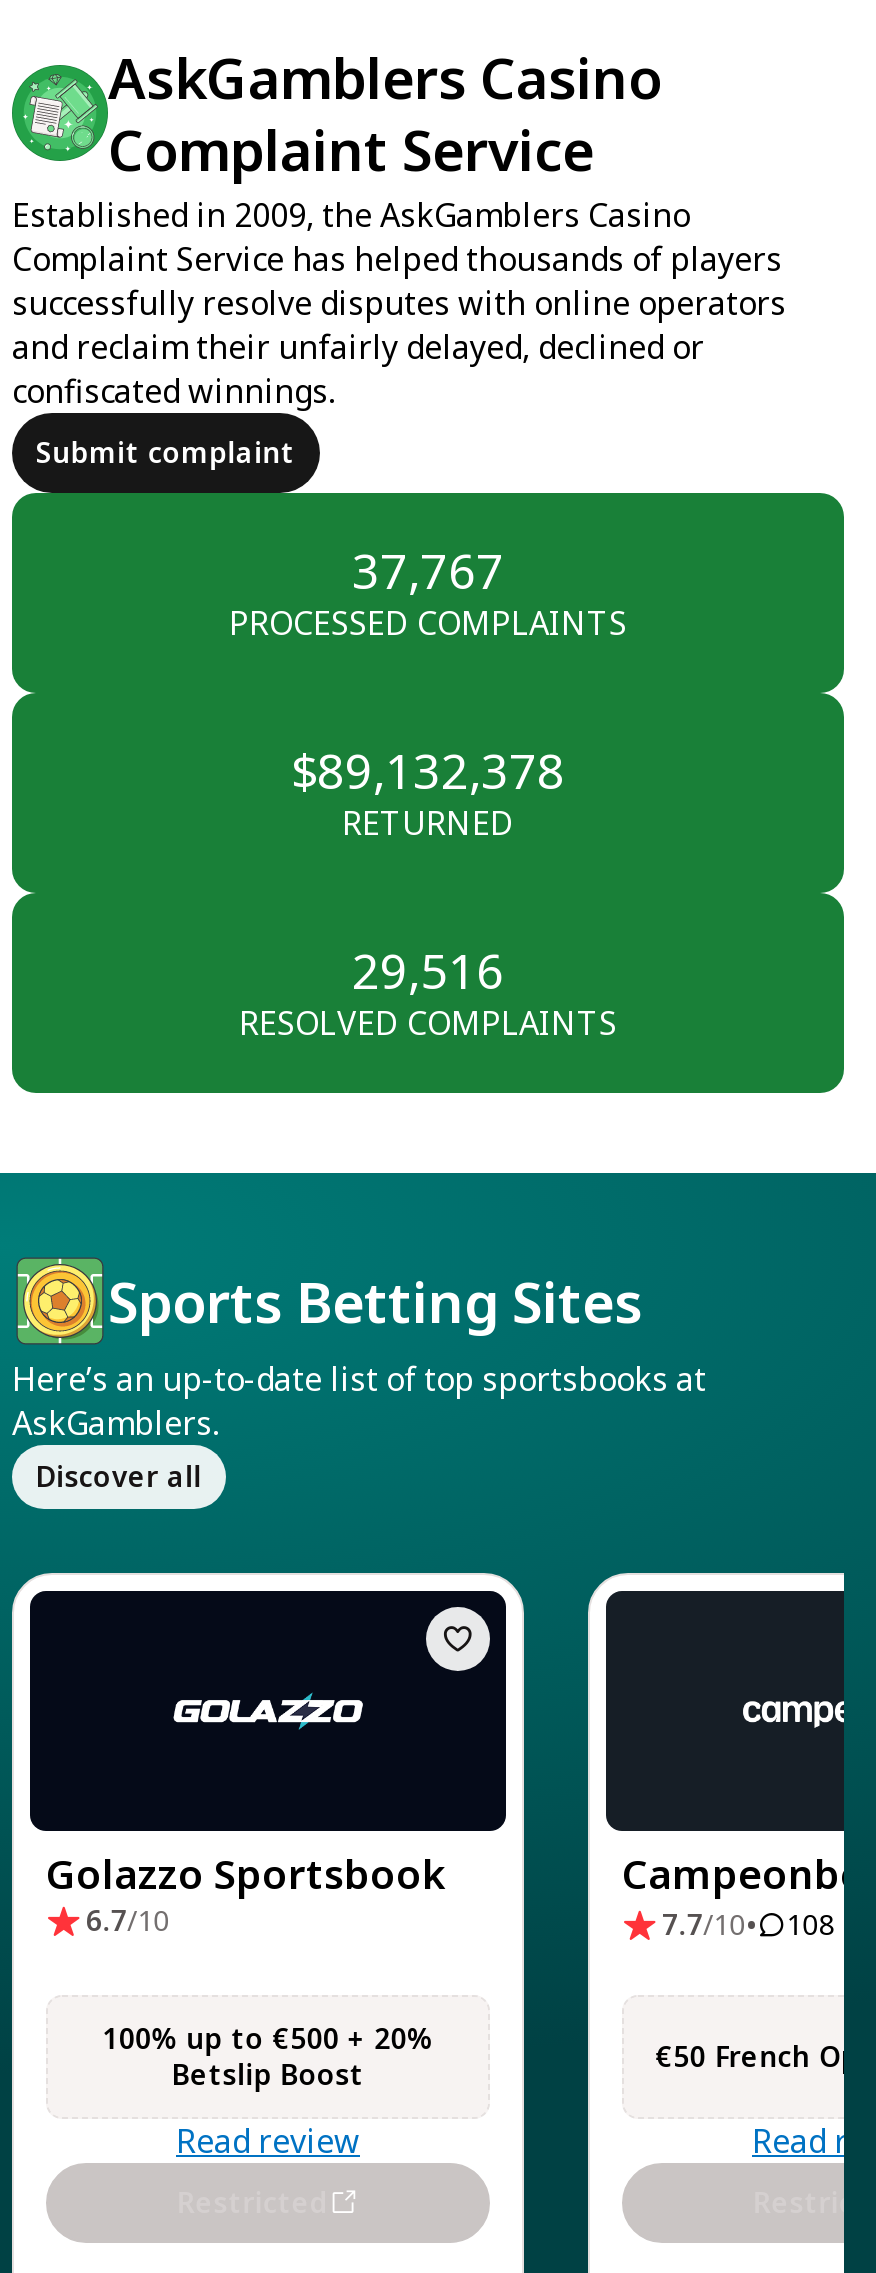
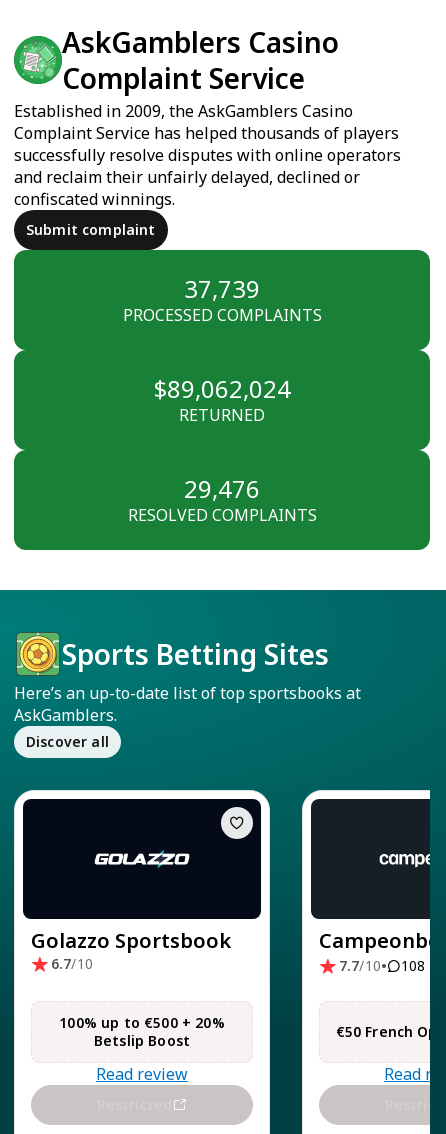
- 37,767
+ 37,739

- $89,132,378
+ $89,062,024

- 29,516
+ 29,476
